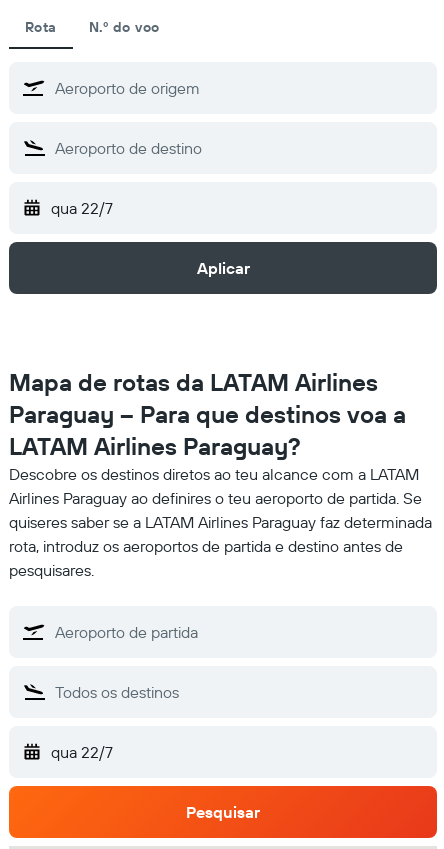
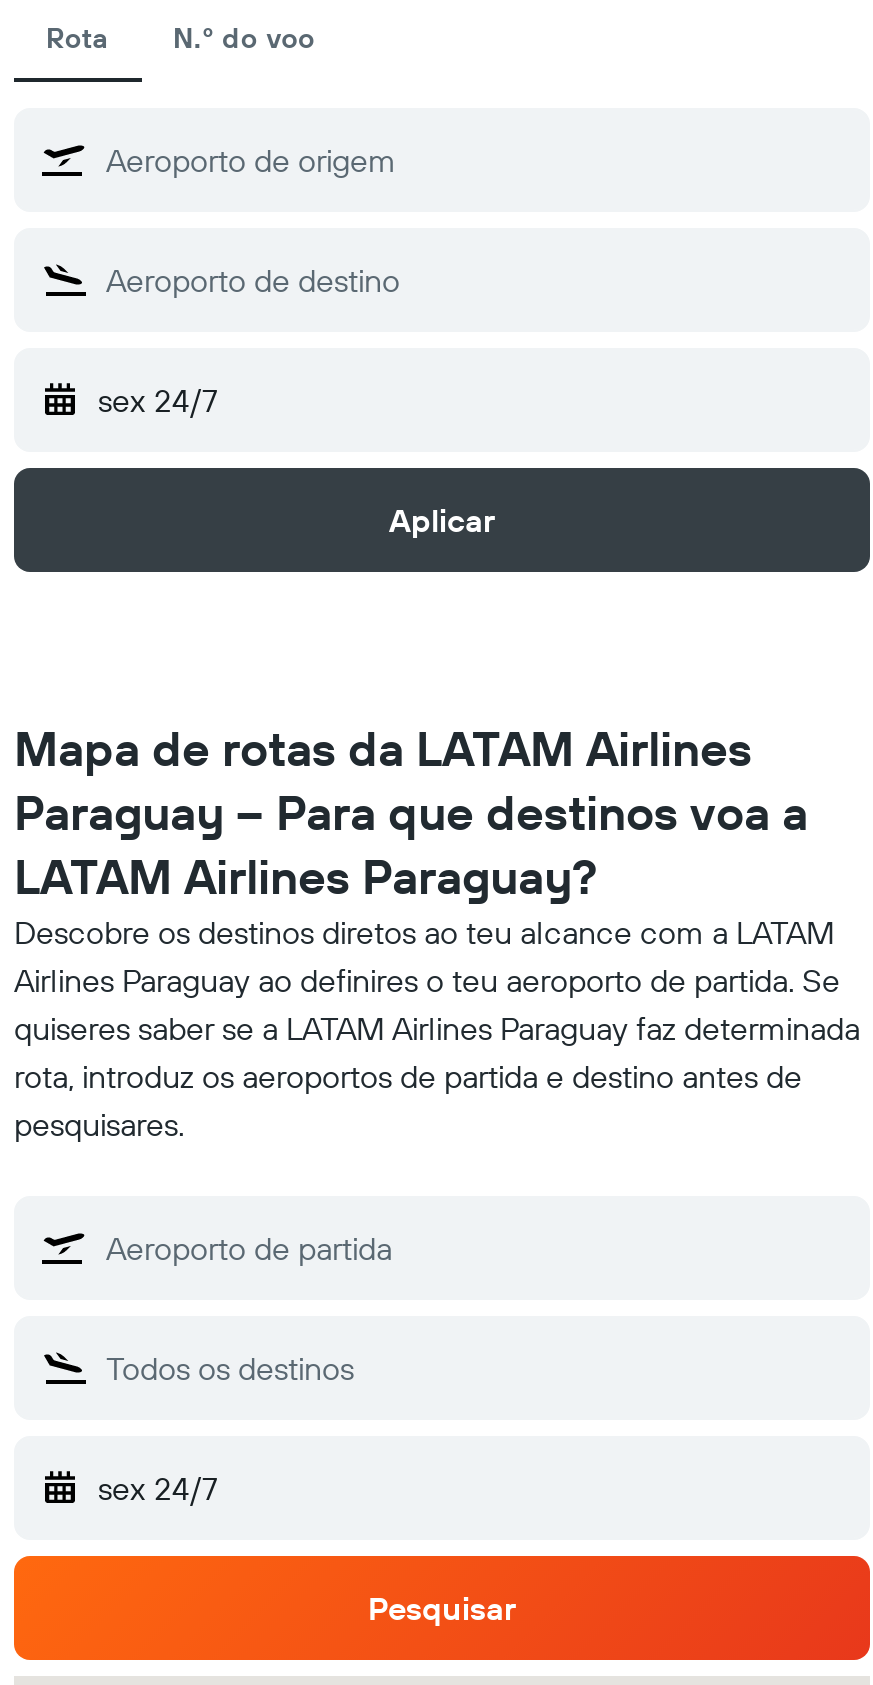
- qua 22/7
+ sex 24/7

- qua 22/7
+ sex 24/7
